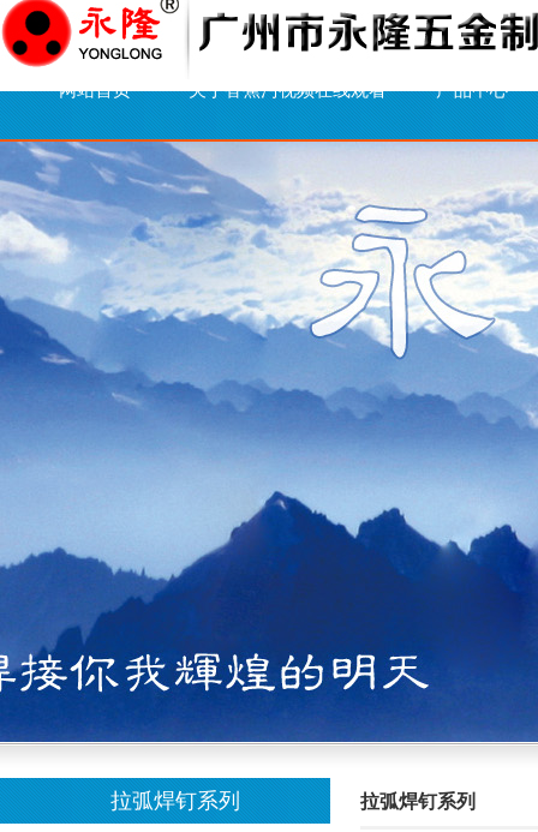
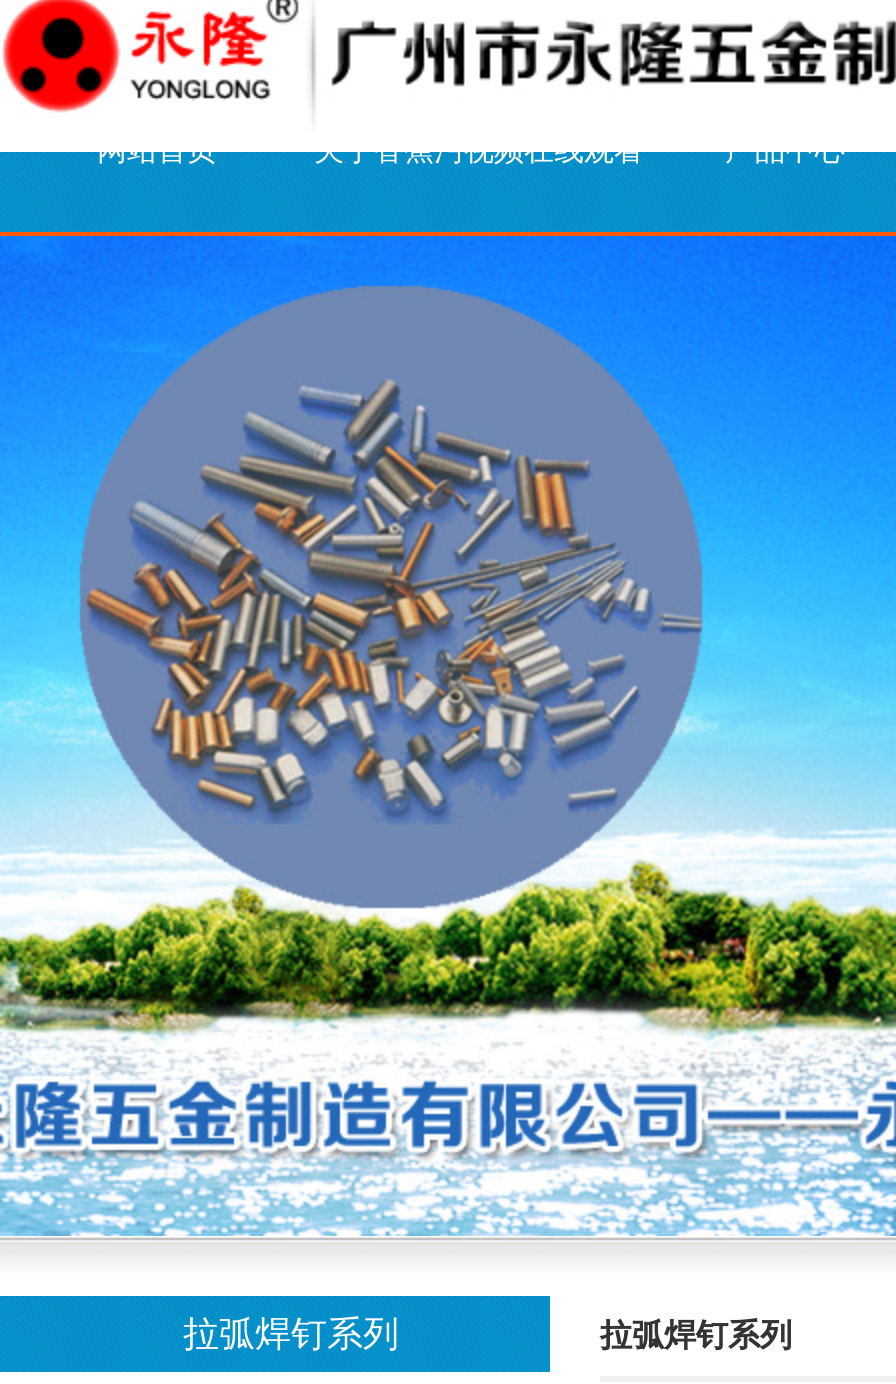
- [image]
+ [image]
